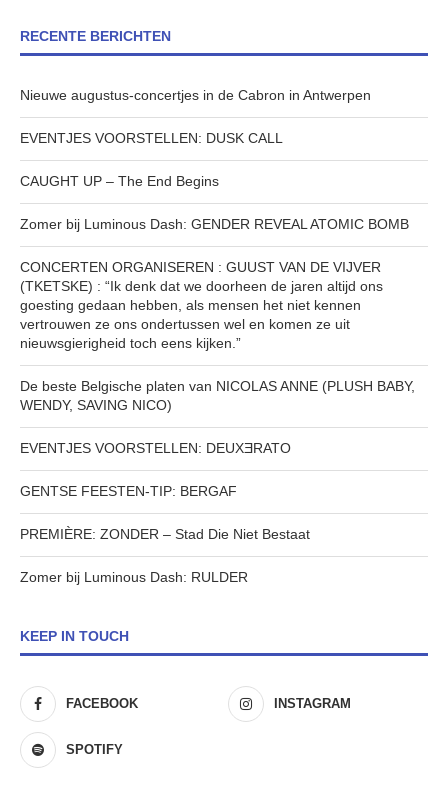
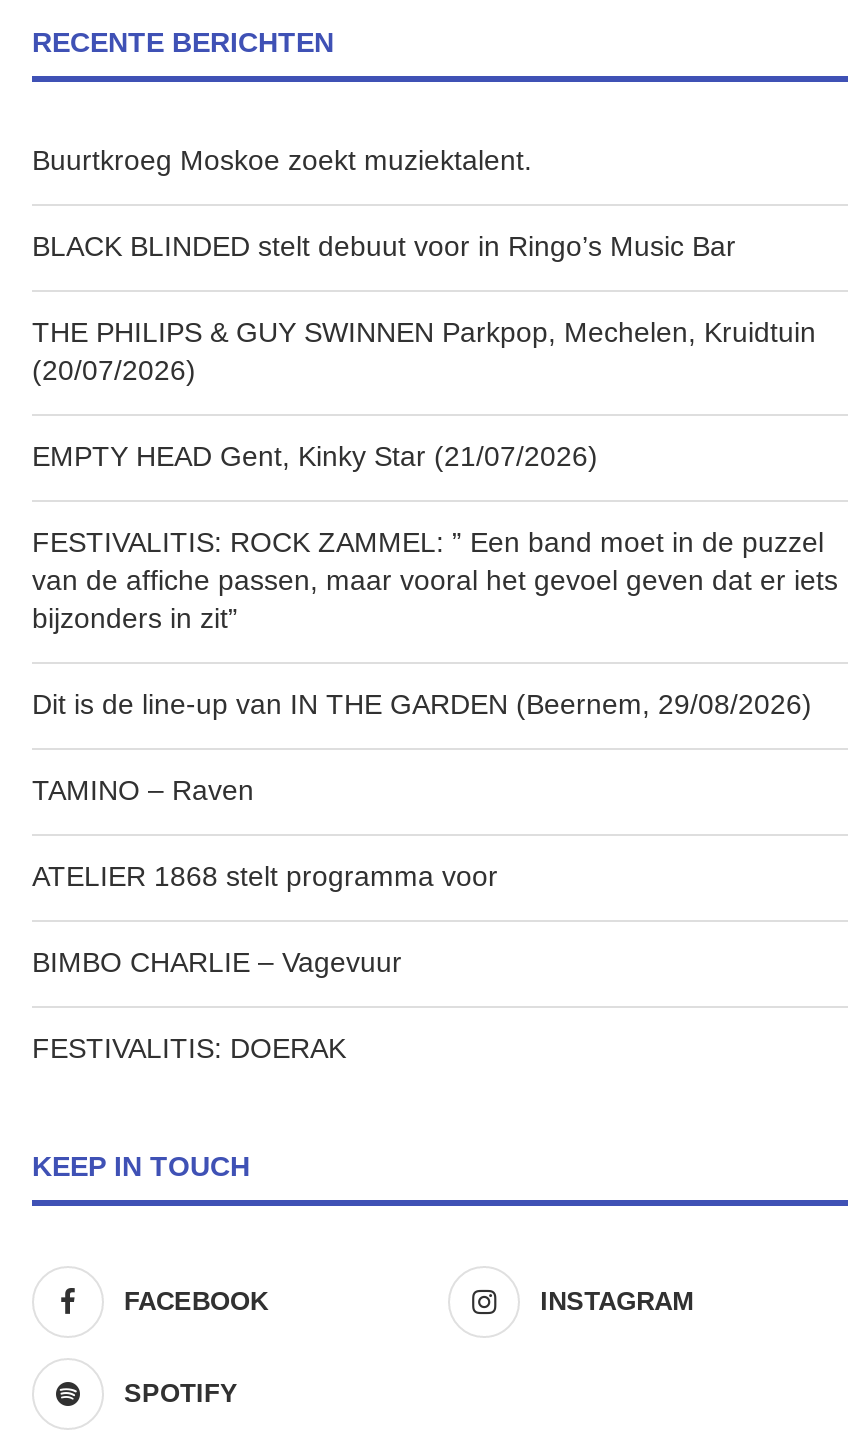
- Nieuwe augustus-concertjes in de Cabron in Antwerpen
+ Buurtkroeg Moskoe zoekt muziektalent.

- EVENTJES VOORSTELLEN: DUSK CALL
+ BLACK BLINDED stelt debuut voor in Ringo’s Music Bar

- CAUGHT UP – The End Begins
+ THE PHILIPS & GUY SWINNEN Parkpop, Mechelen, Kruidtuin
+ (20/07/2026)

- Zomer bij Luminous Dash: GENDER REVEAL ATOMIC BOMB
+ EMPTY HEAD Gent, Kinky Star (21/07/2026)

- CONCERTEN ORGANISEREN : GUUST VAN DE VIJVER
- (TKETSKE) : “Ik denk dat we doorheen de jaren altijd ons
- goesting gedaan hebben, als mensen het niet kennen
- vertrouwen ze ons ondertussen wel en komen ze uit
- nieuwsgierigheid toch eens kijken.”
+ FESTIVALITIS: ROCK ZAMMEL: ” Een band moet in de puzzel
+ van de affiche passen, maar vooral het gevoel geven dat er iets
+ bijzonders in zit”

- De beste Belgische platen van NICOLAS ANNE (PLUSH BABY,
- WENDY, SAVING NICO)
+ Dit is de line-up van IN THE GARDEN (Beernem, 29/08/2026)

- EVENTJES VOORSTELLEN: DEUXƎRATO
+ TAMINO – Raven

- GENTSE FEESTEN-TIP: BERGAF
+ ATELIER 1868 stelt programma voor

- PREMIÈRE: ZONDER – Stad Die Niet Bestaat
+ BIMBO CHARLIE – Vagevuur

- Zomer bij Luminous Dash: RULDER
+ FESTIVALITIS: DOERAK
